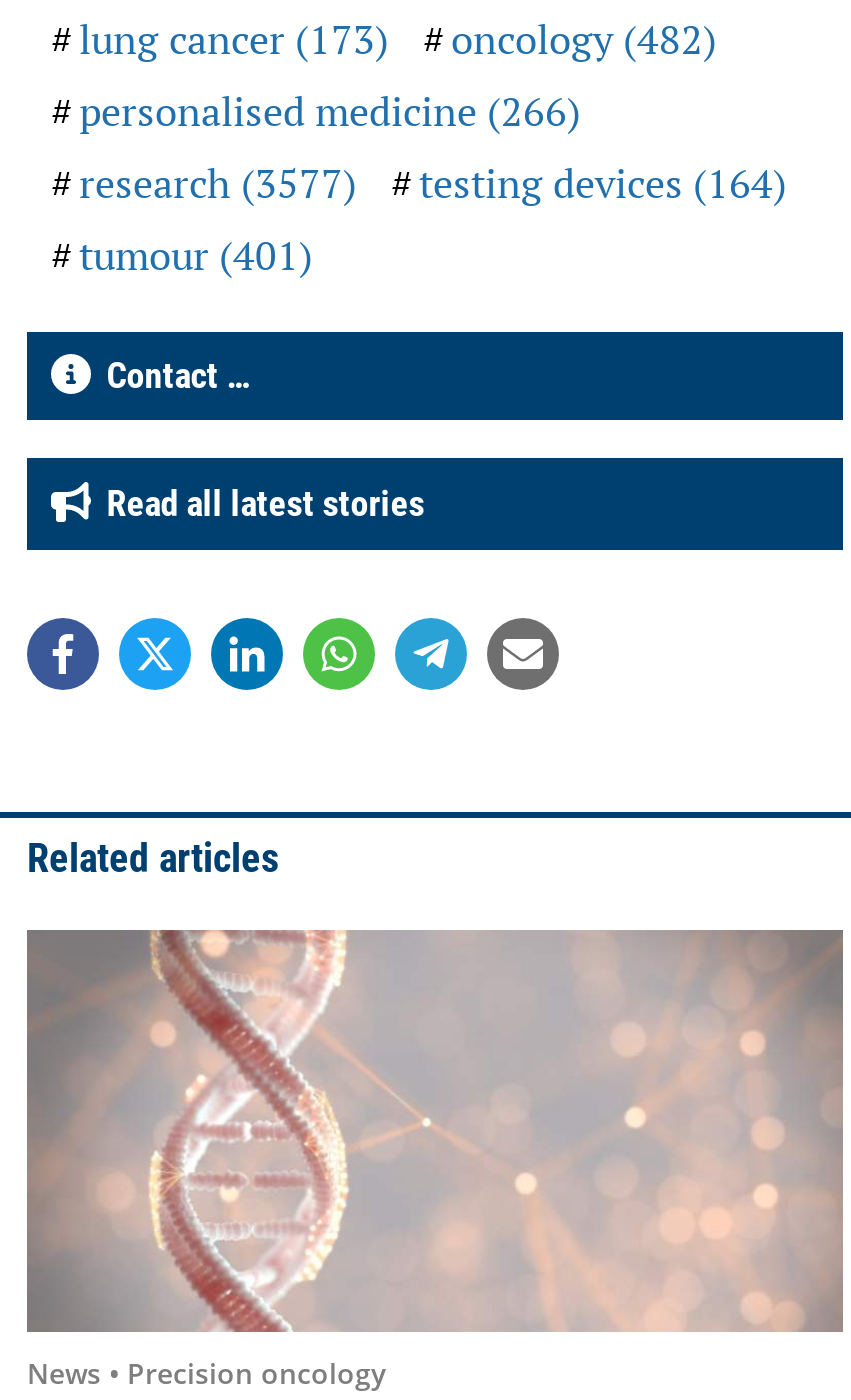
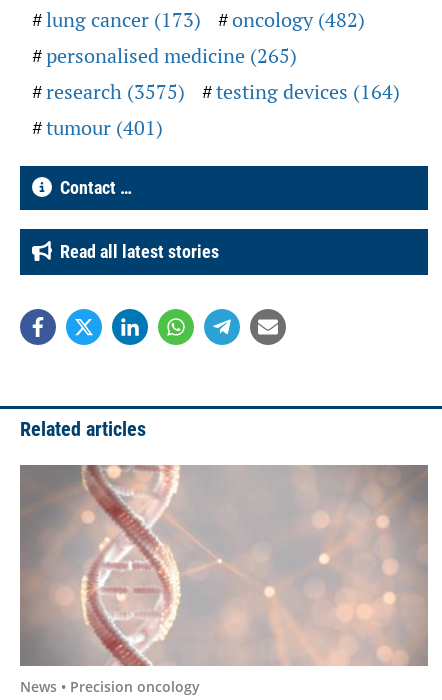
- personalised medicine (266)
+ personalised medicine (265)

- research (3577) testing devices (164)
+ research (3575) testing devices (164)
